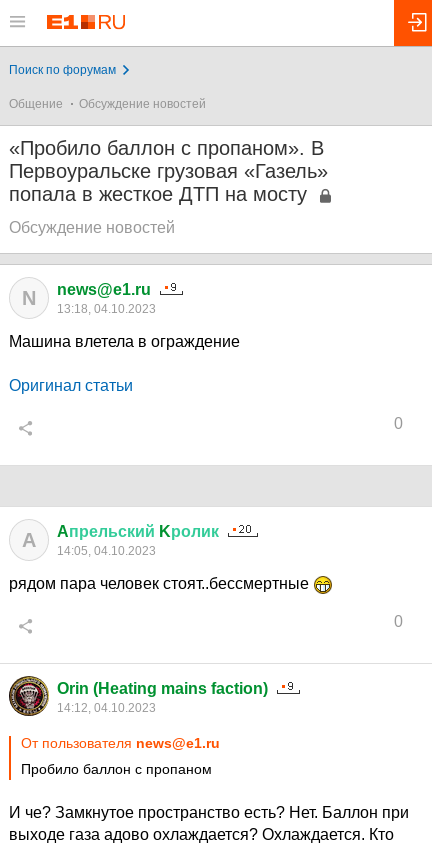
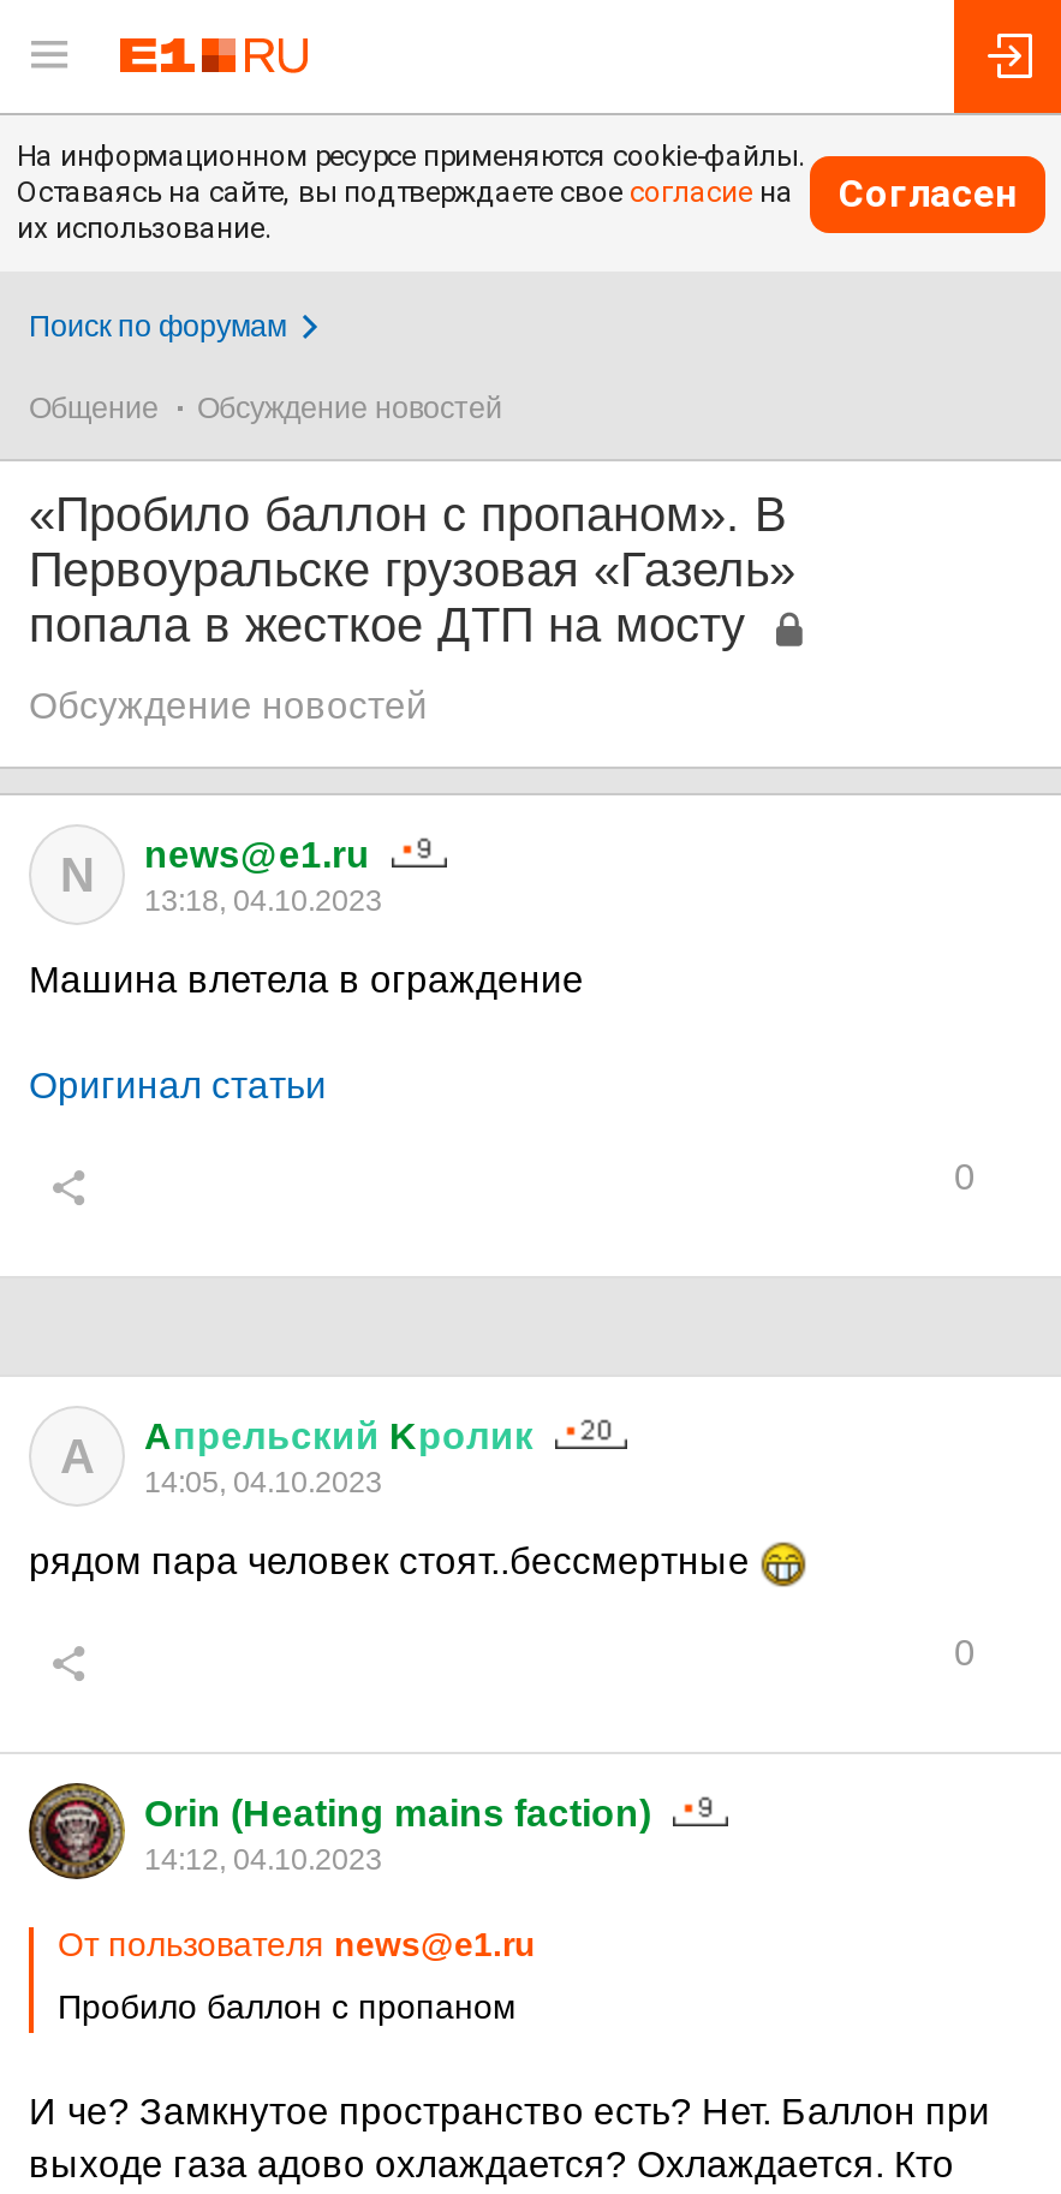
+ На информационном ресурсе применяются cookie-файлы.
+ Оставаясь на сайте, вы подтверждаете свое согласие на
+ их использование.

+ Согласен
